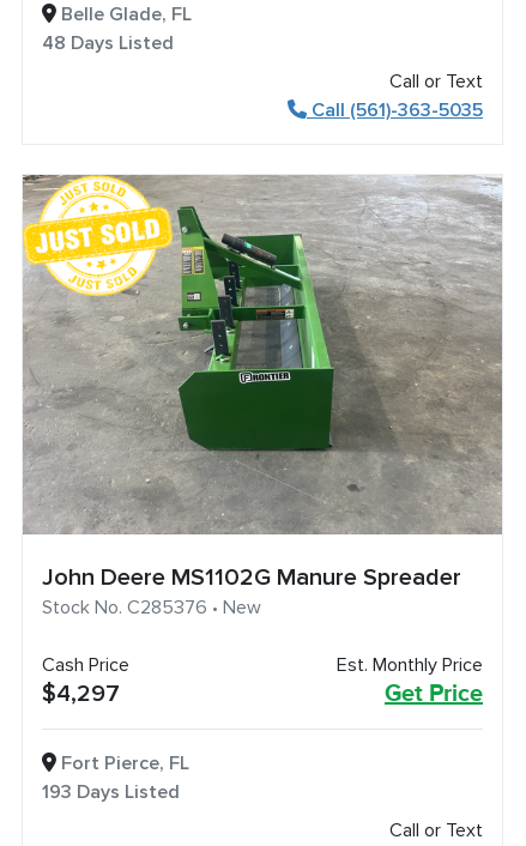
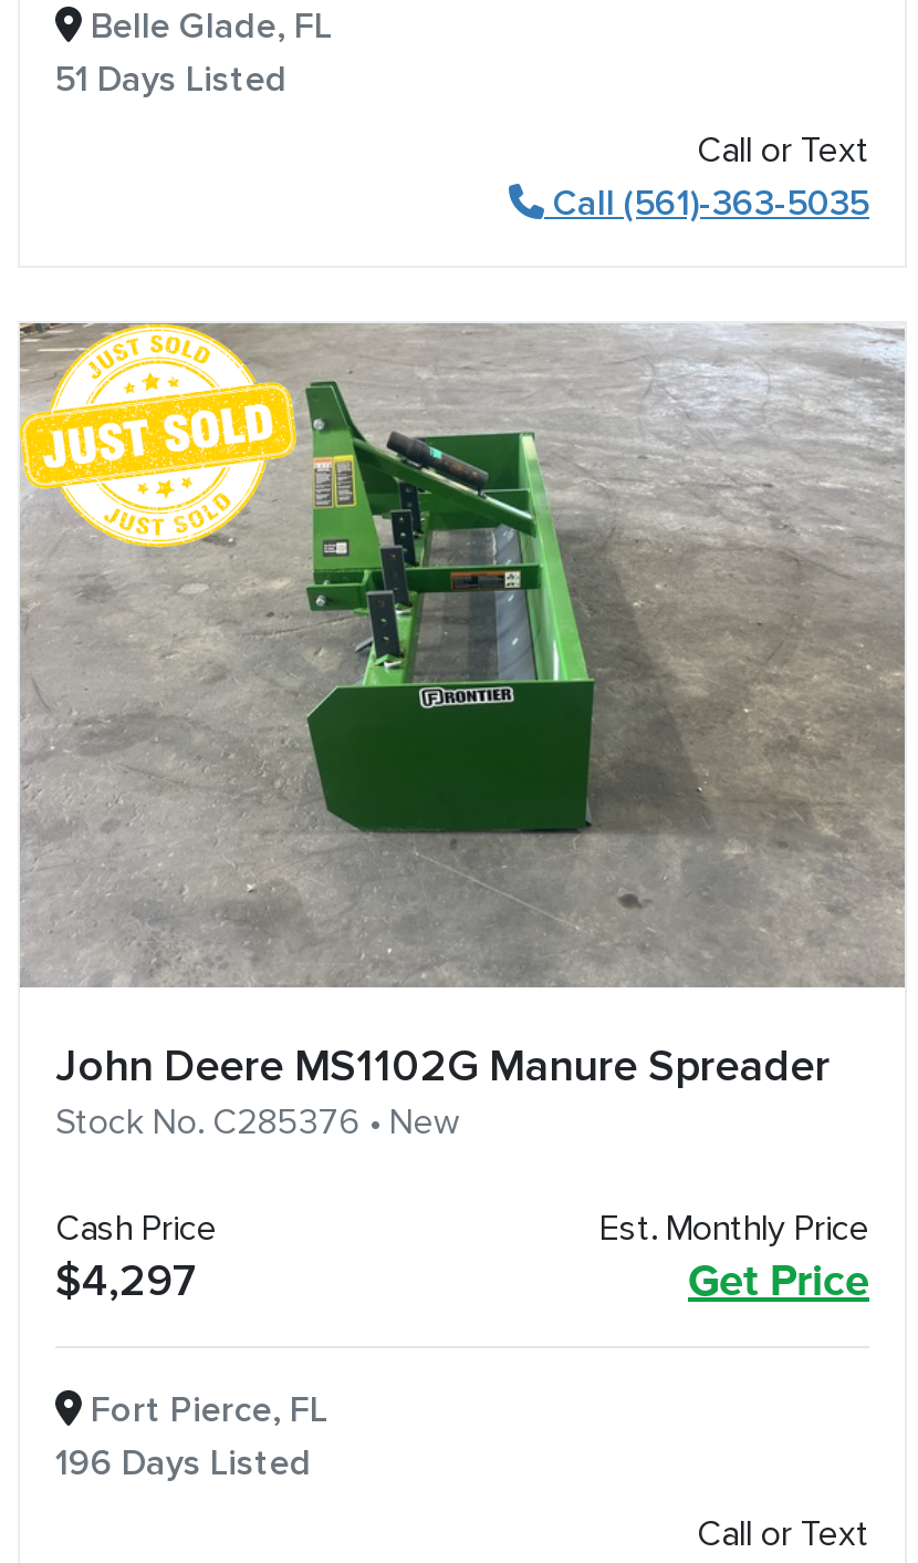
- 48 Days Listed
+ 51 Days Listed

- 193 Days Listed
+ 196 Days Listed
